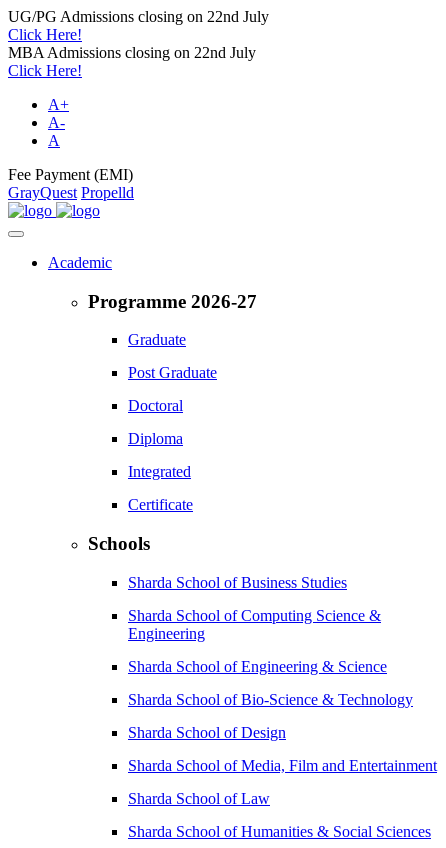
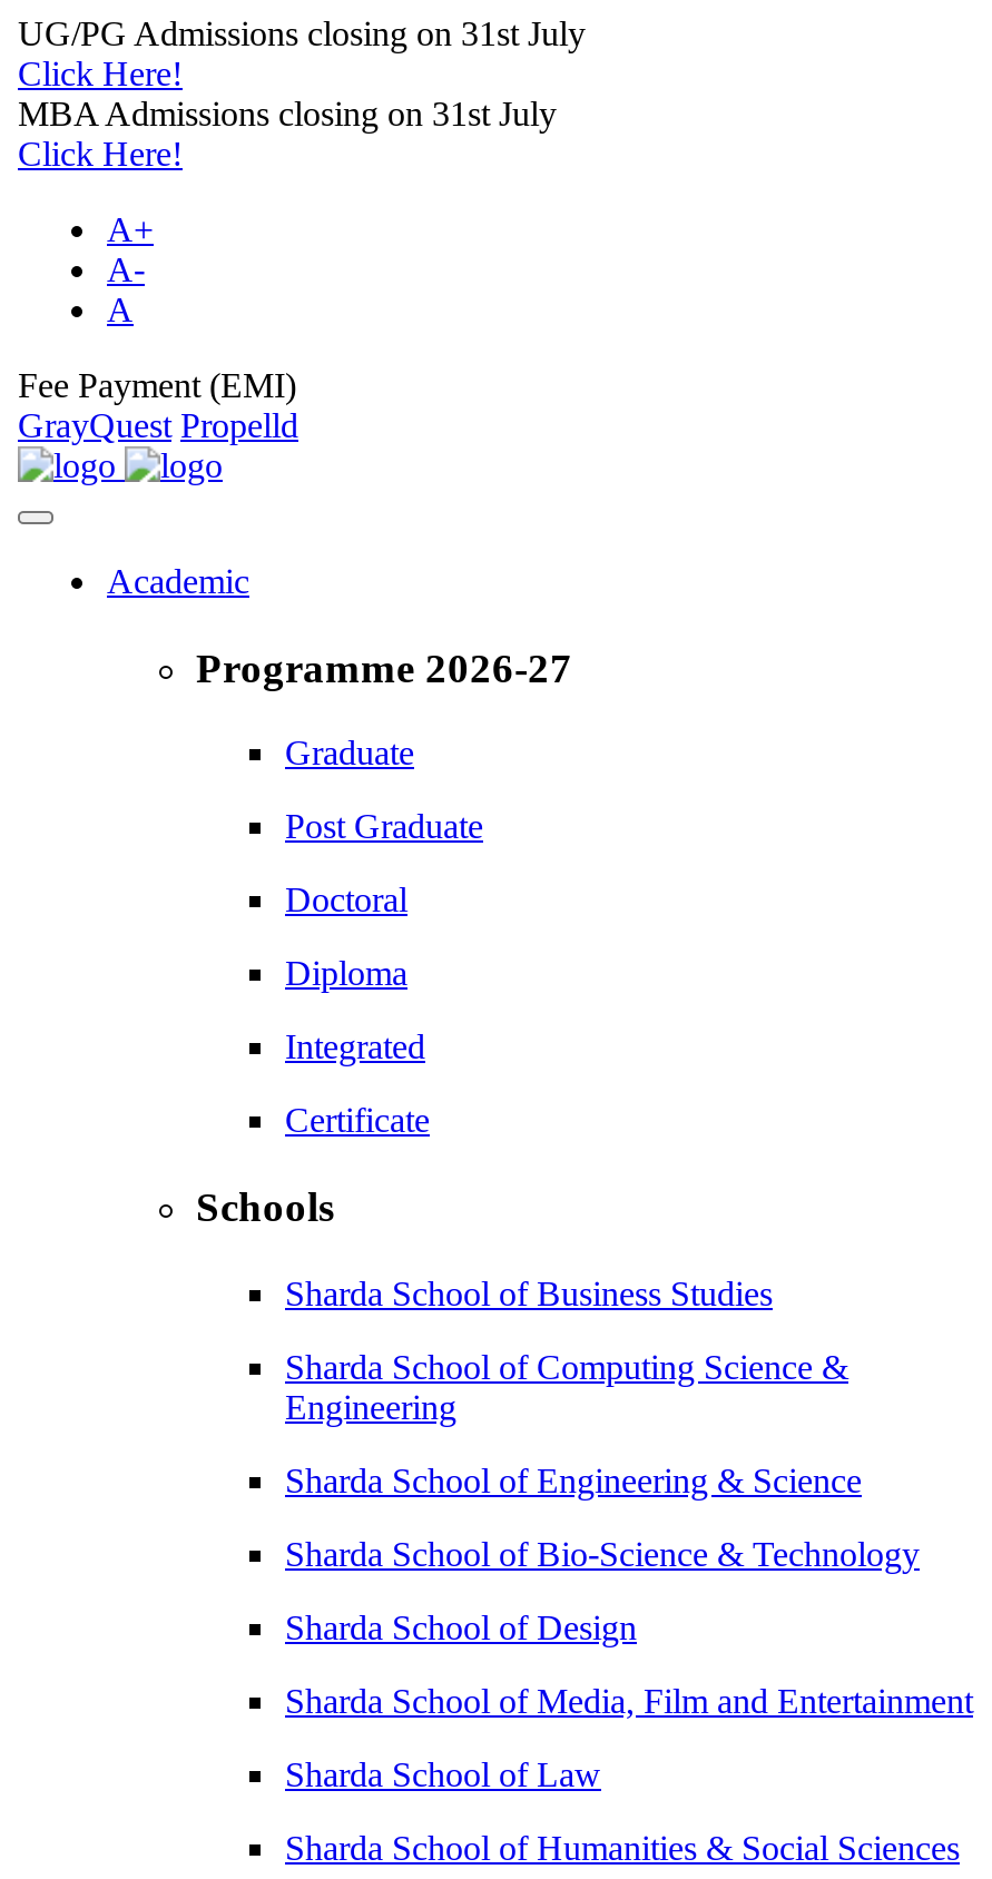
- UG/PG Admissions closing on 22nd July
+ UG/PG Admissions closing on 31st July

- MBA Admissions closing on 22nd July
+ MBA Admissions closing on 31st July
